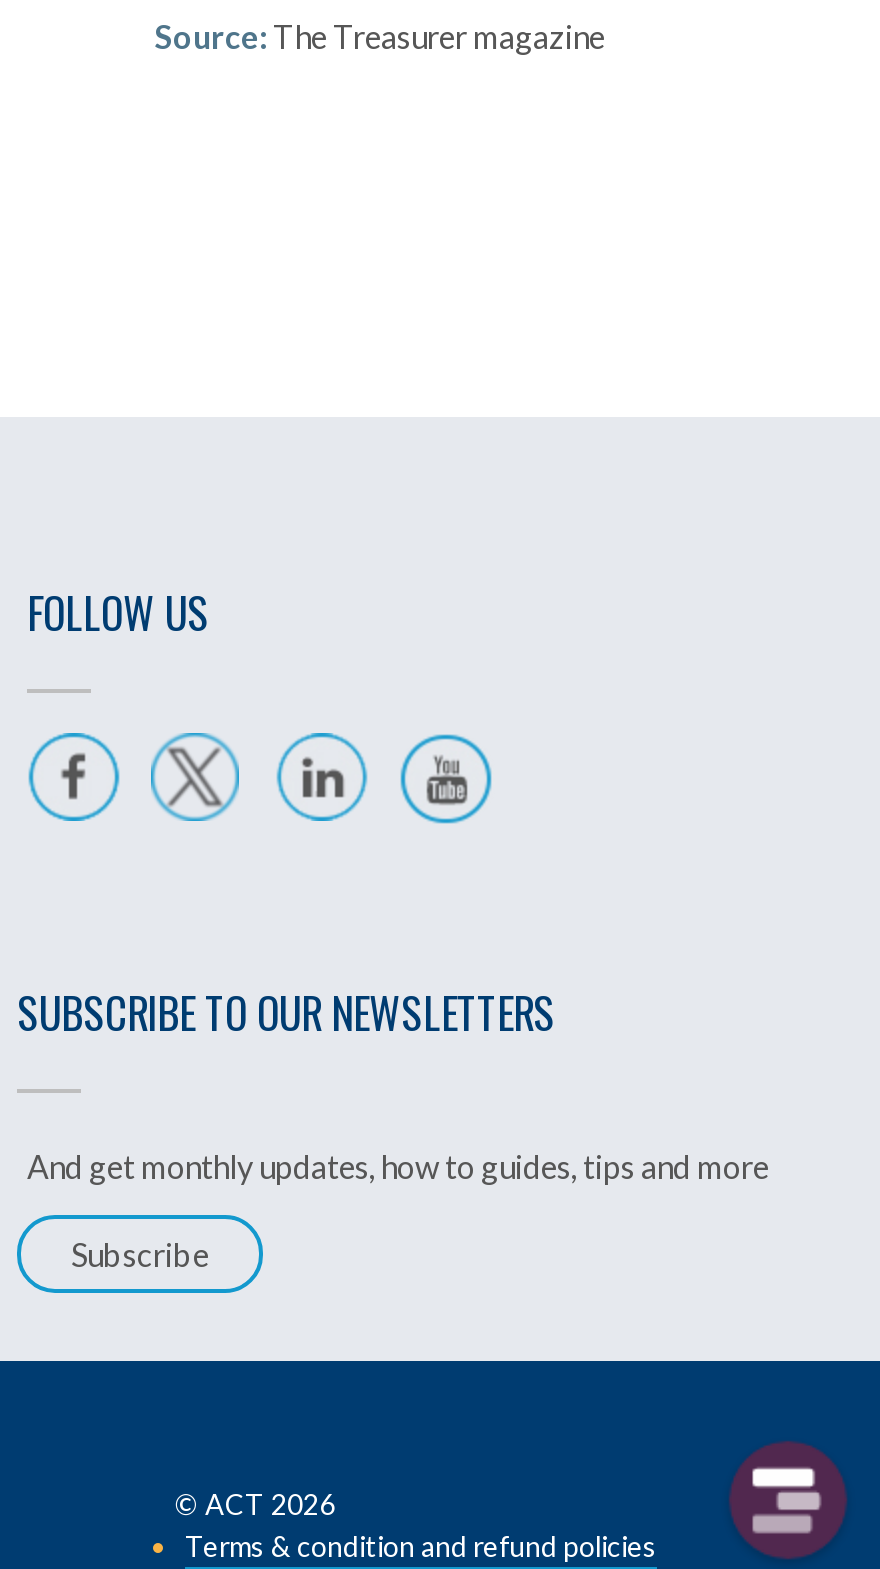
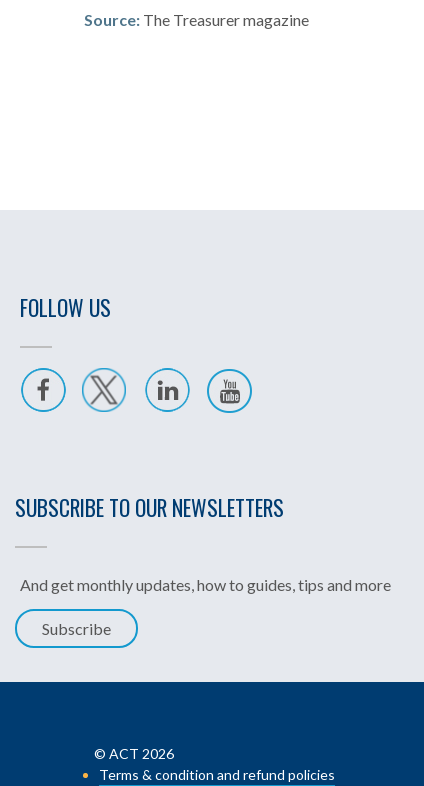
- [image]
